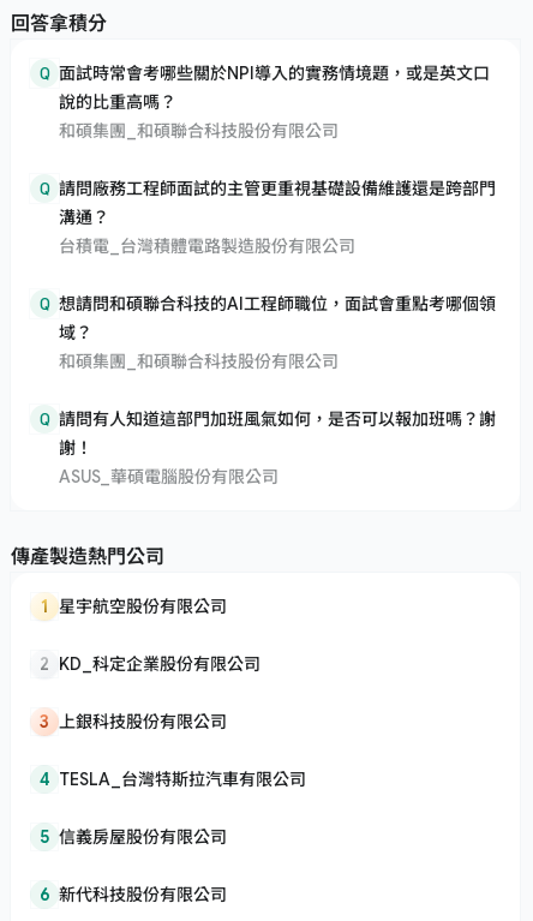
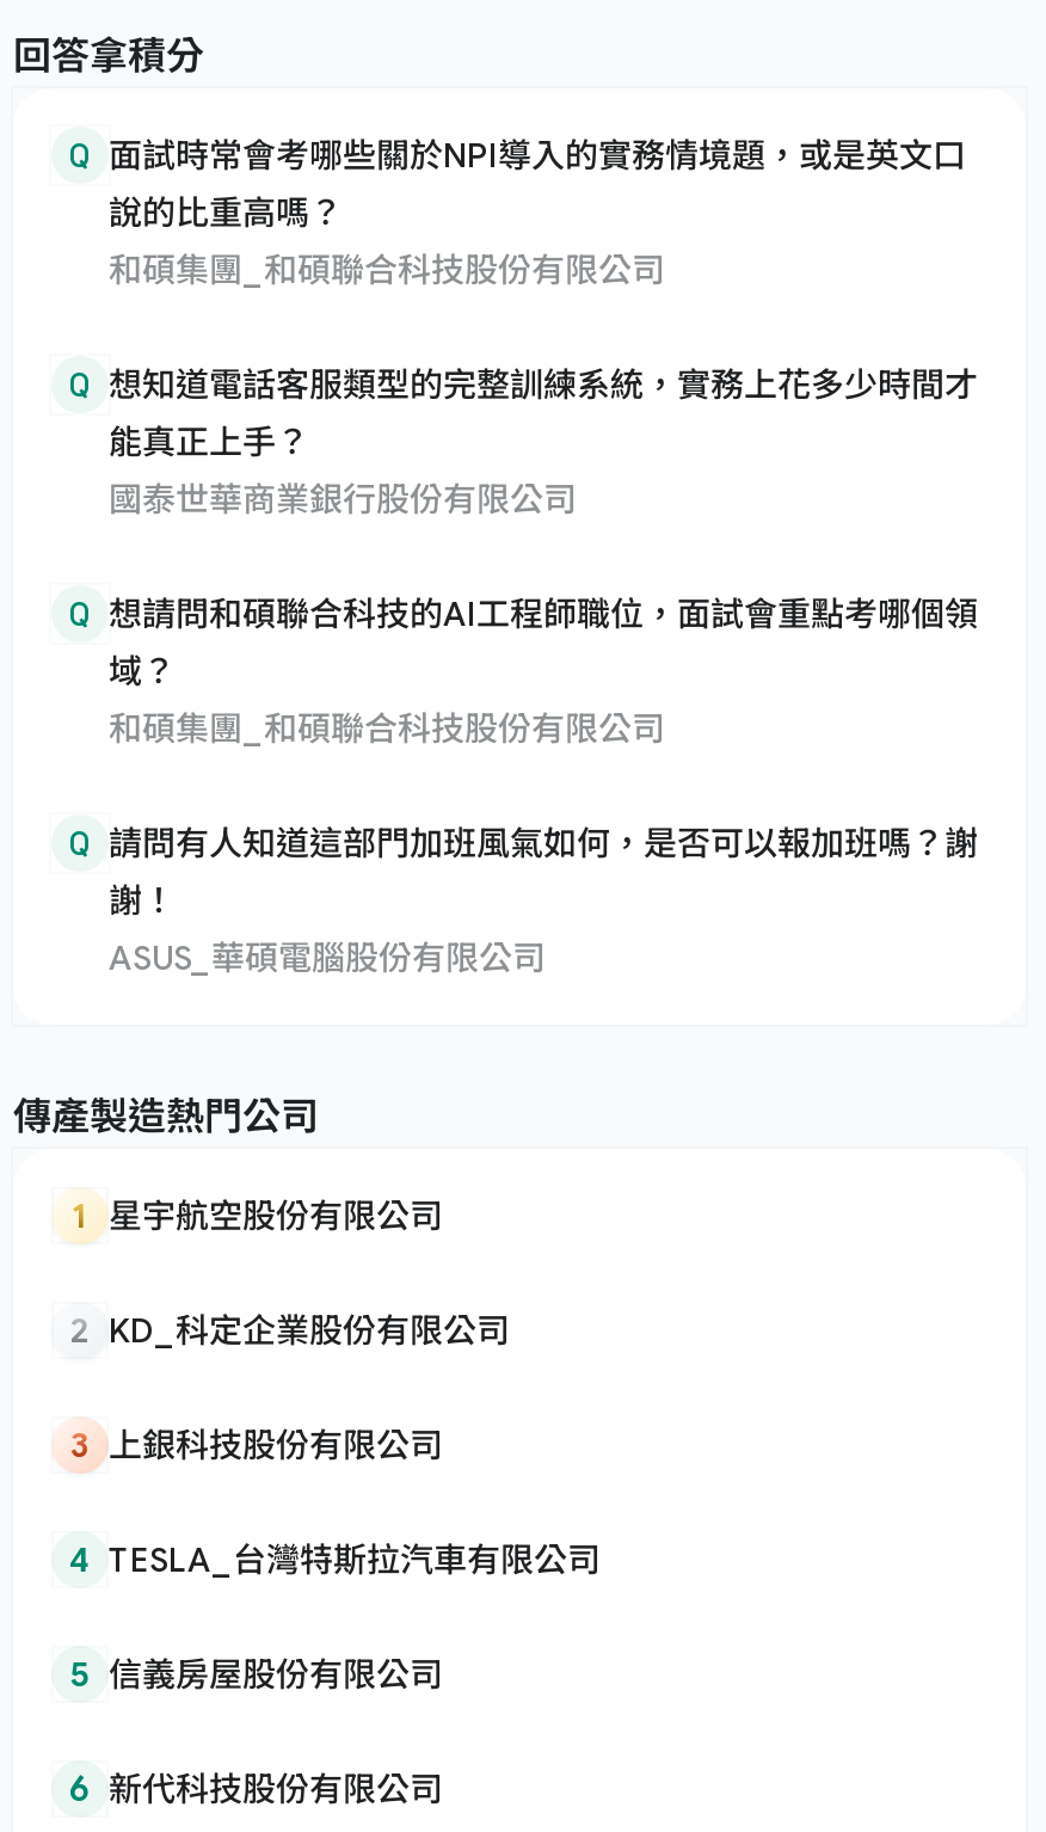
- Q 請問廠務工程師面試的主管更重視基礎設備維護還是跨部門
- 溝通？
- 台積電_台灣積體電路製造股份有限公司
+ Q 想知道電話客服類型的完整訓練系統，實務上花多少時間才
+ 能真正上手？
+ 國泰世華商業銀行股份有限公司
